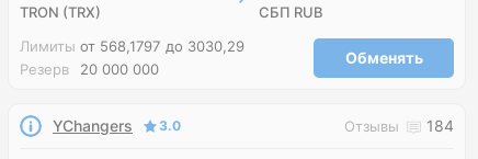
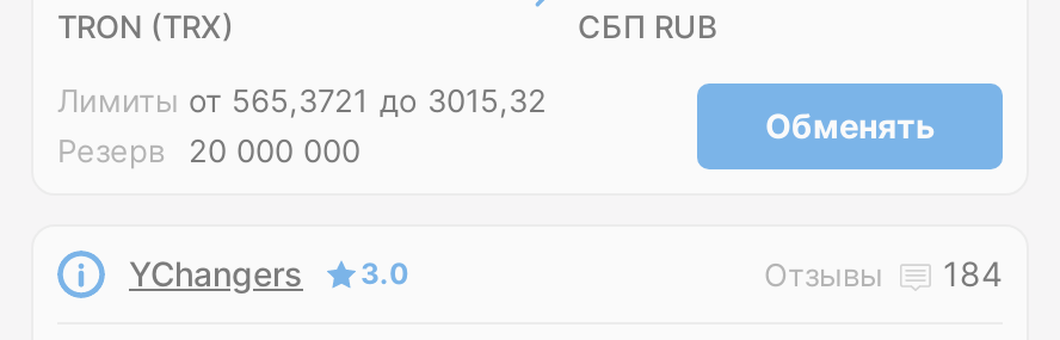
- Лимиты от 568,1797 до 3030,29
+ Лимиты от 565,3721 до 3015,32
